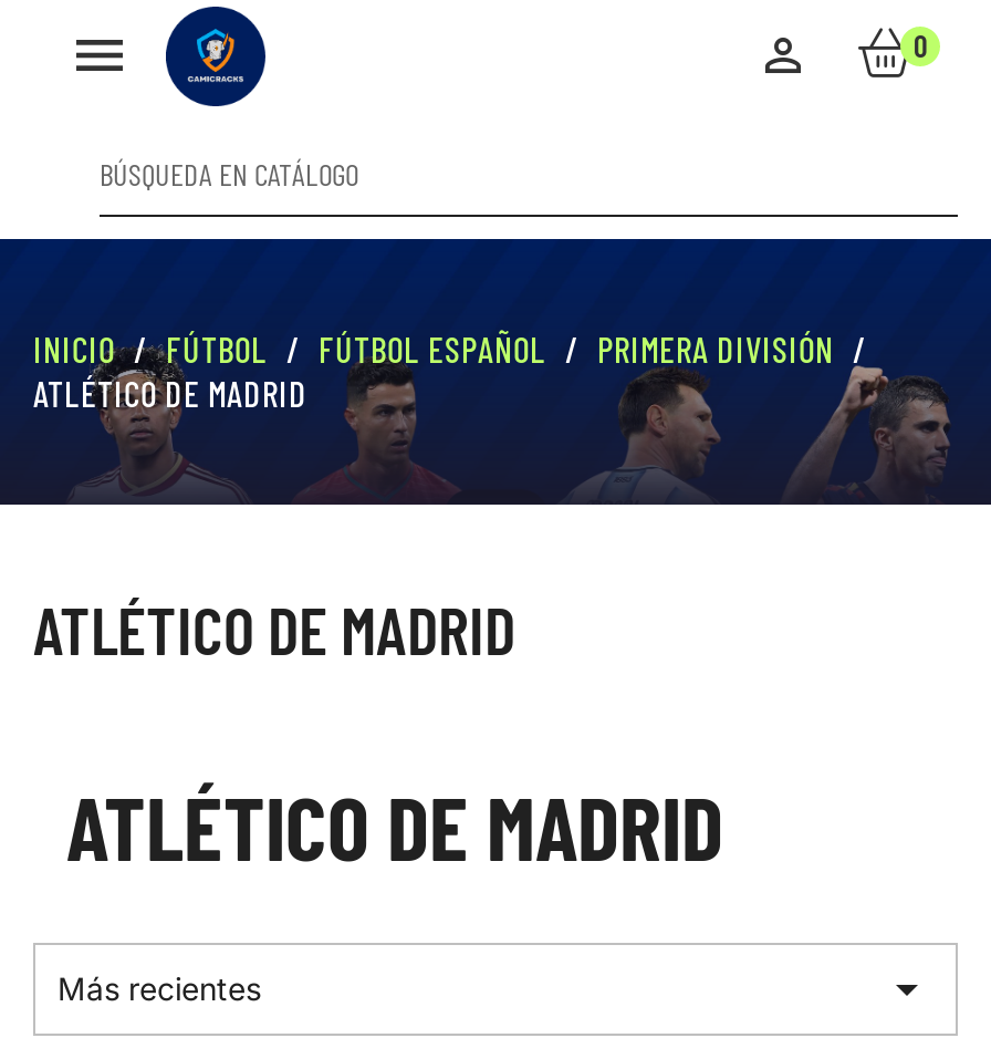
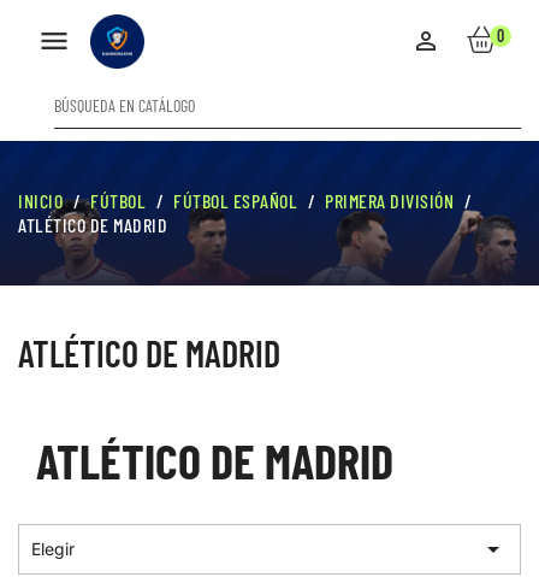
- Más recientes
+ Elegir
